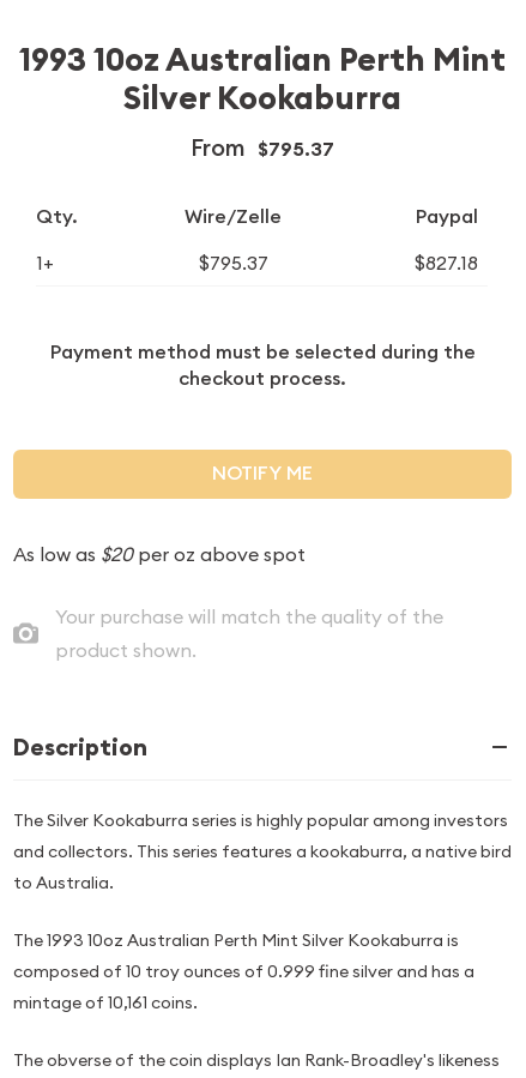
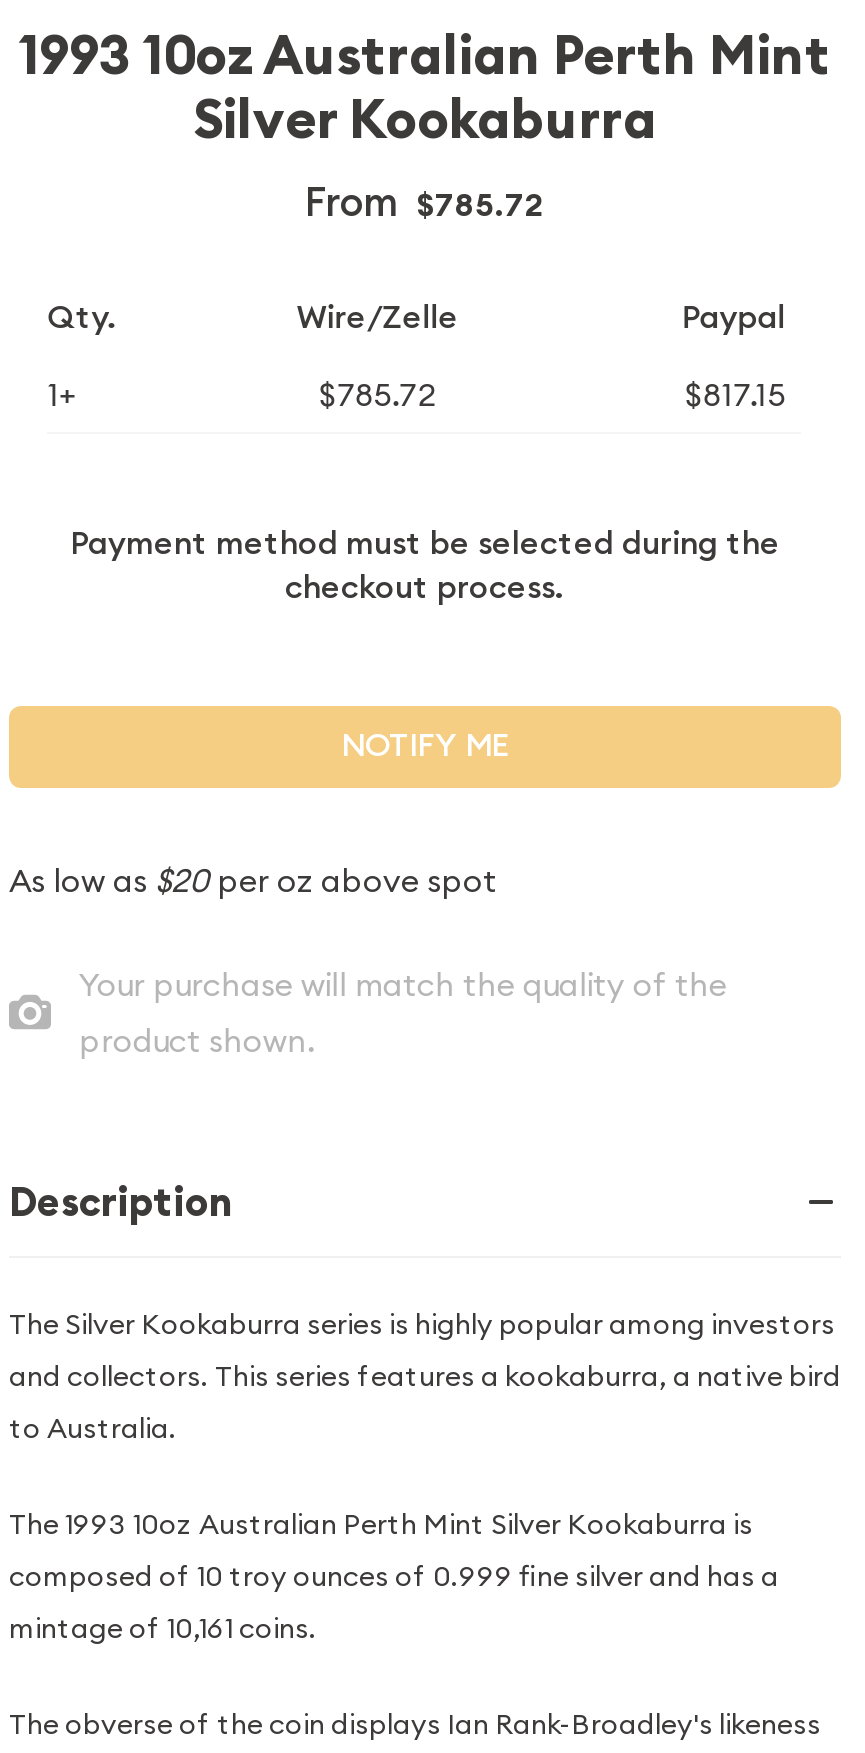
- From $795.37
+ From $785.72

- $795.37
+ $785.72

- $827.18
+ $817.15
